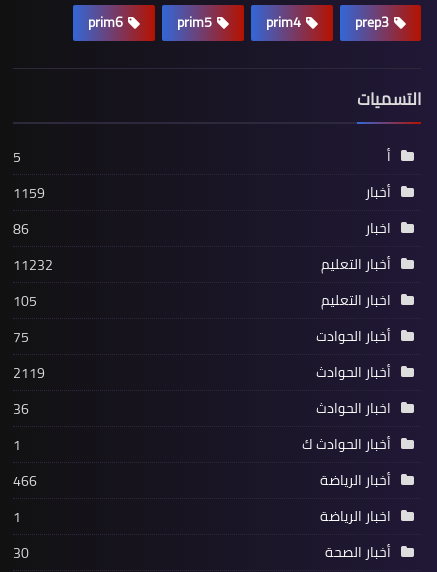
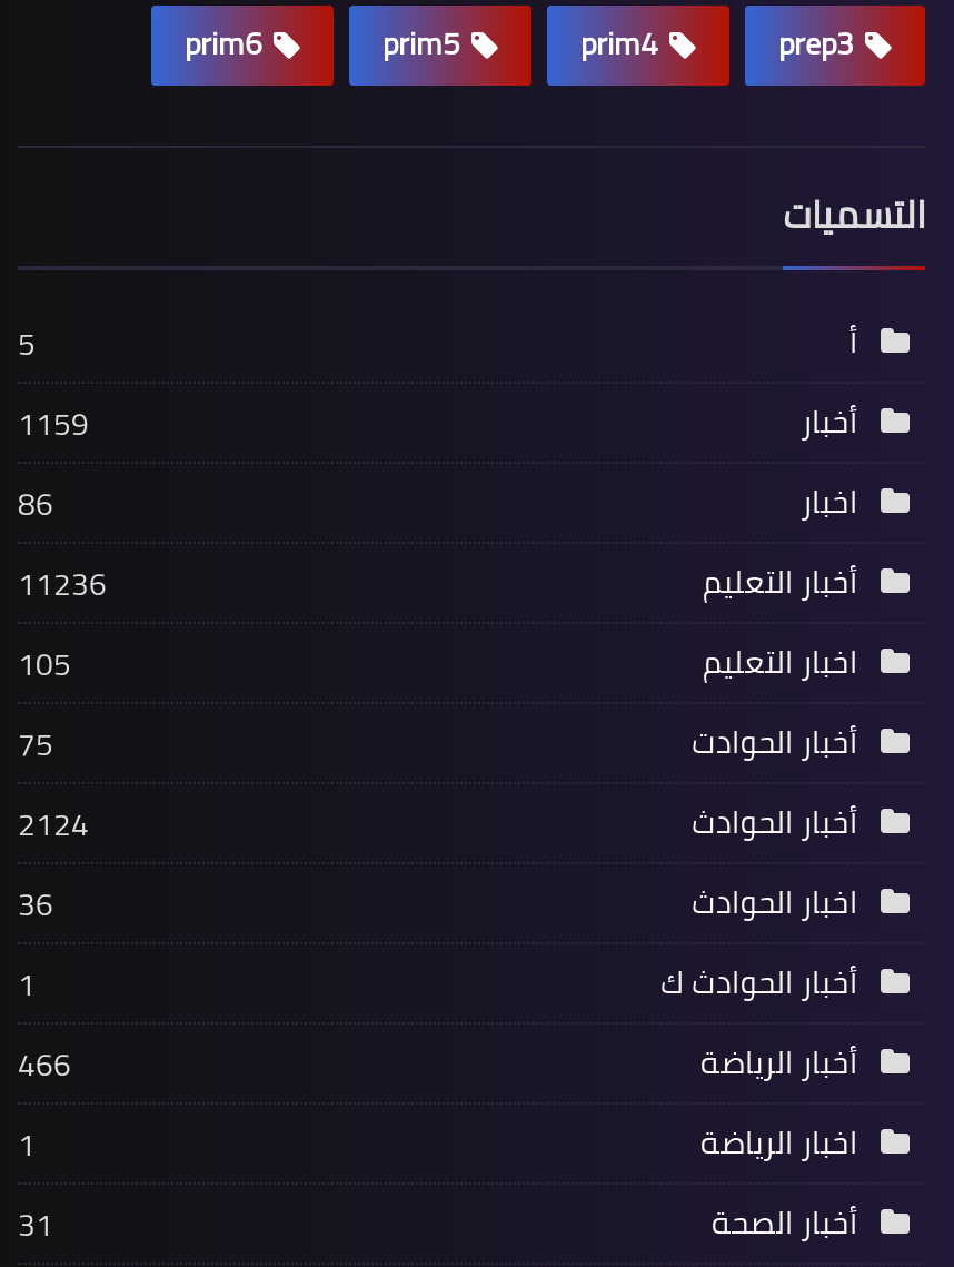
- 11232
+ 11236

- 2119
+ 2124

- 30
+ 31
